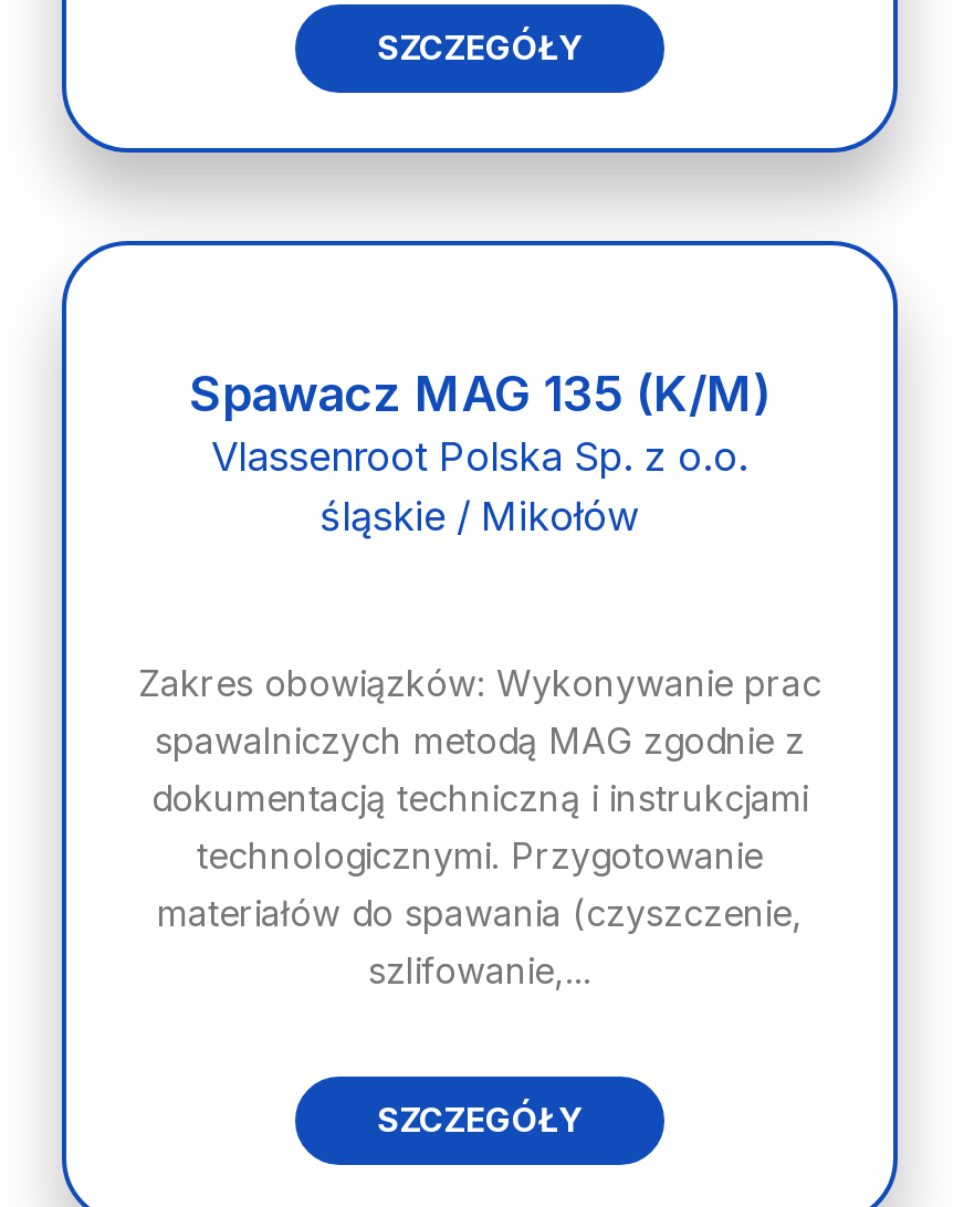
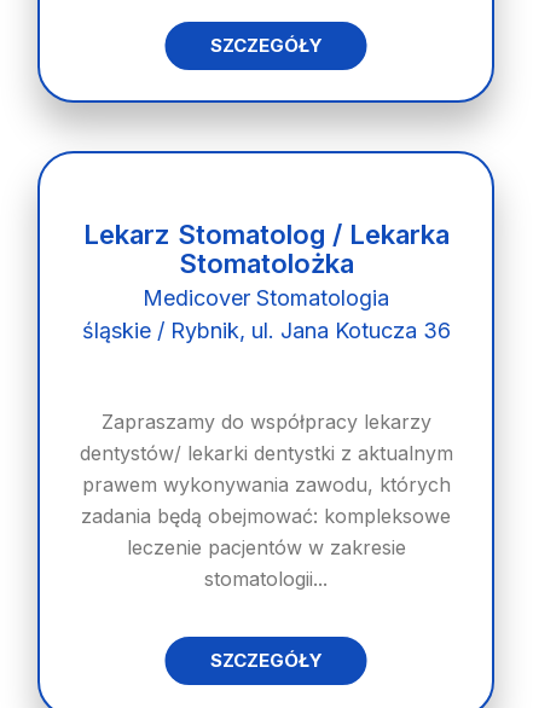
- Spawacz MAG 135 (K/M)
- Vlassenroot Polska Sp. z o.o.
- śląskie / Mikołów
+ Lekarz Stomatolog / Lekarka
+ Stomatolożka
+ Medicover Stomatologia
+ śląskie / Rybnik, ul. Jana Kotucza 36

- Zakres obowiązków: Wykonywanie prac
- spawalniczych metodą MAG zgodnie z
- dokumentacją techniczną i instrukcjami
- technologicznymi. Przygotowanie
- materiałów do spawania (czyszczenie,
- szlifowanie,...
+ Zapraszamy do współpracy lekarzy
+ dentystów/ lekarki dentystki z aktualnym
+ prawem wykonywania zawodu, których
+ zadania będą obejmować: kompleksowe
+ leczenie pacjentów w zakresie
+ stomatologii...
